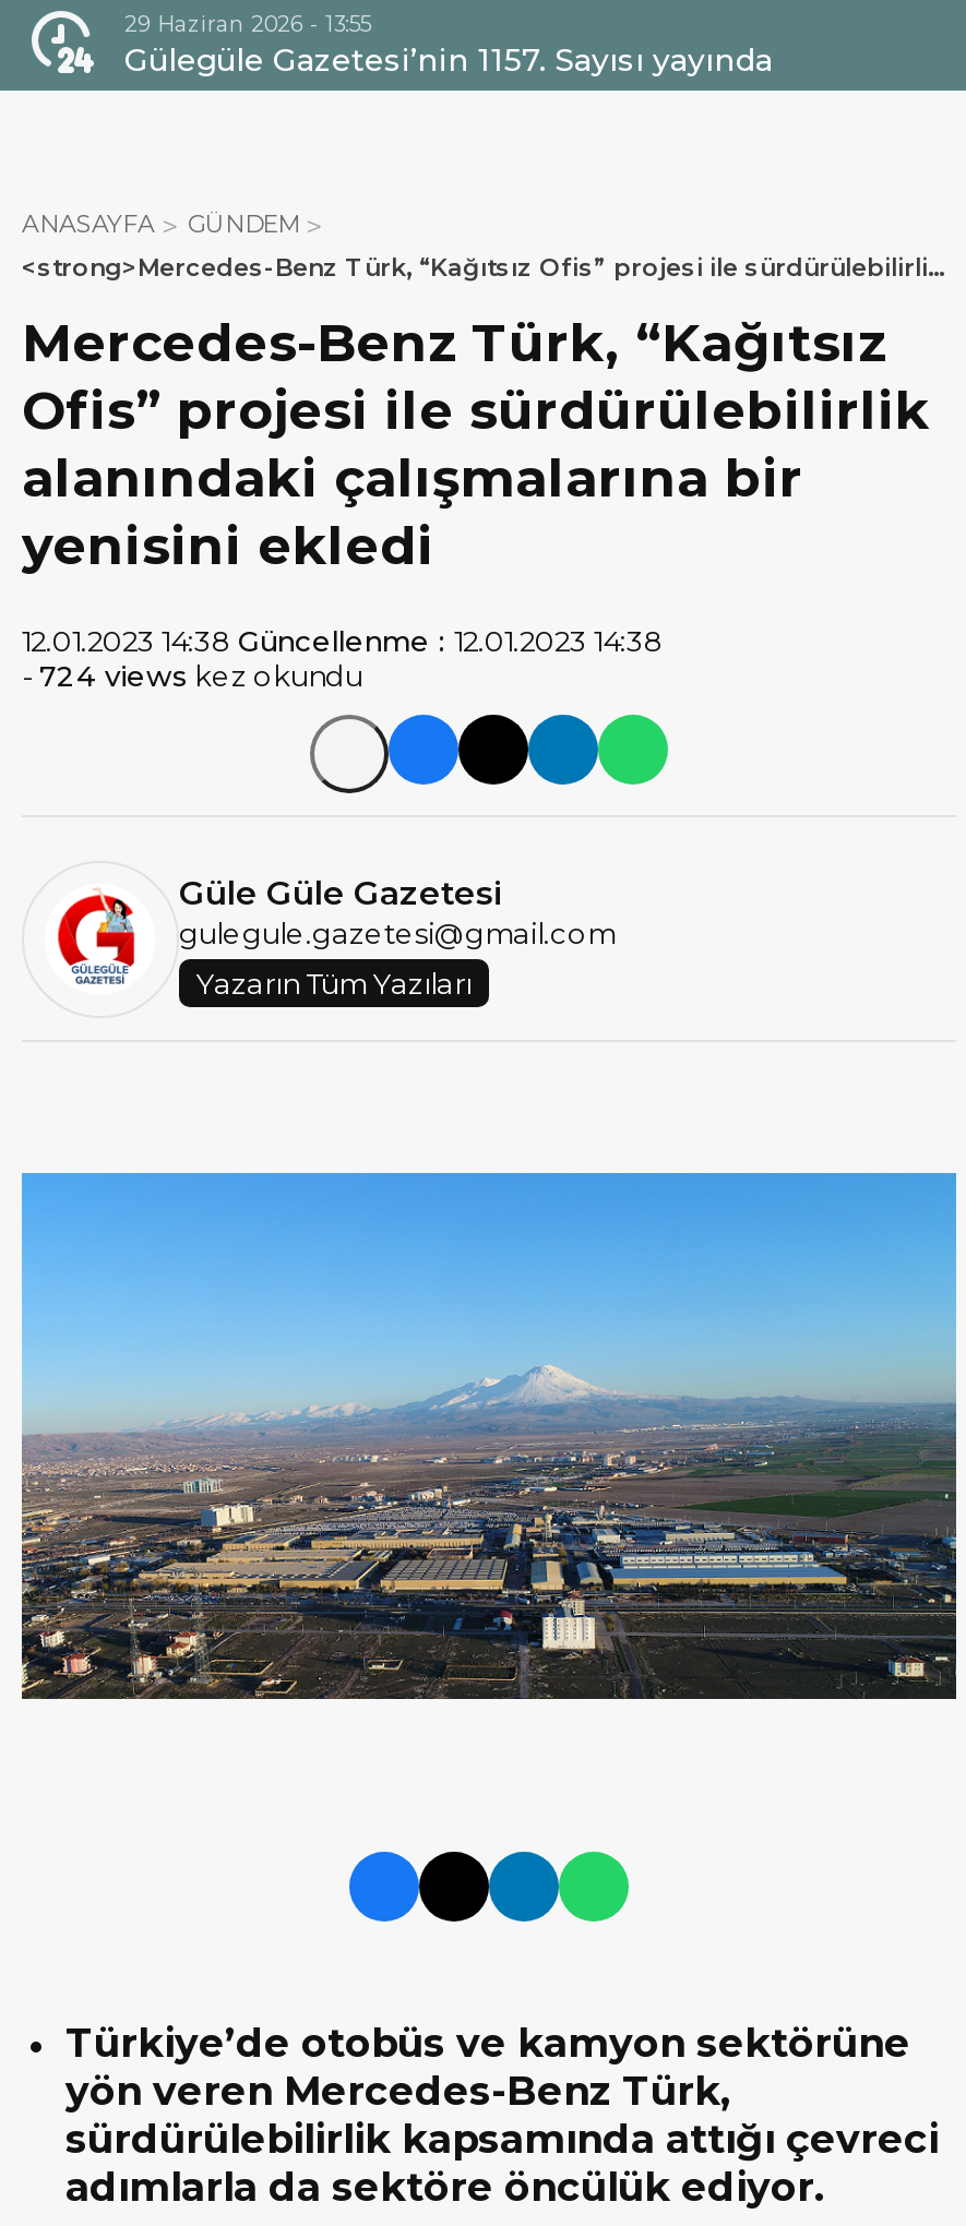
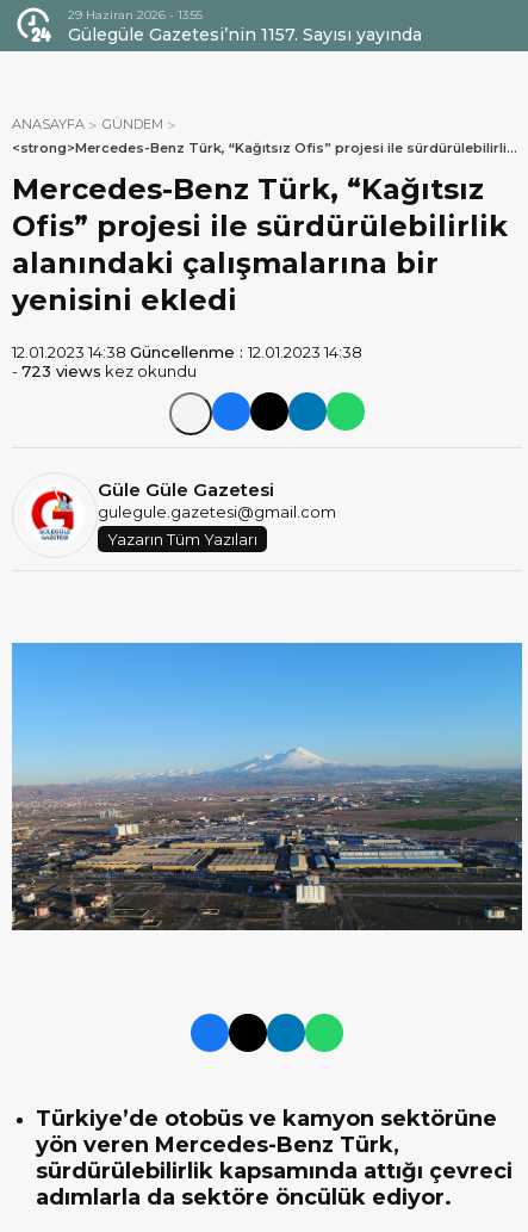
- - 724 views kez okundu
+ - 723 views kez okundu
